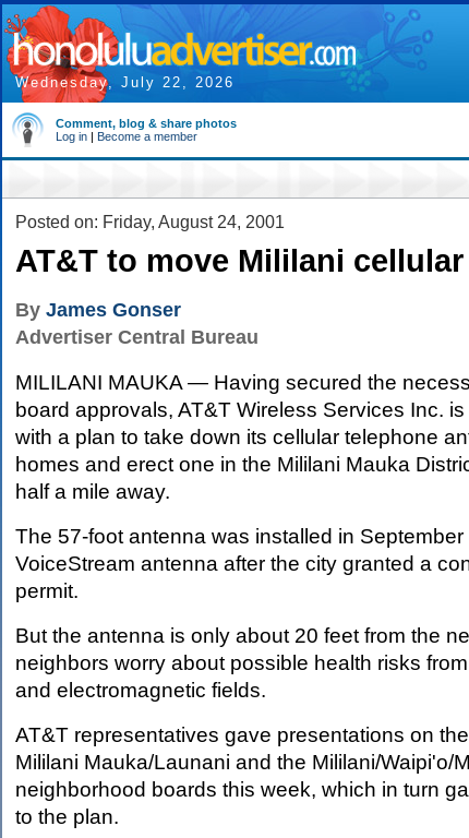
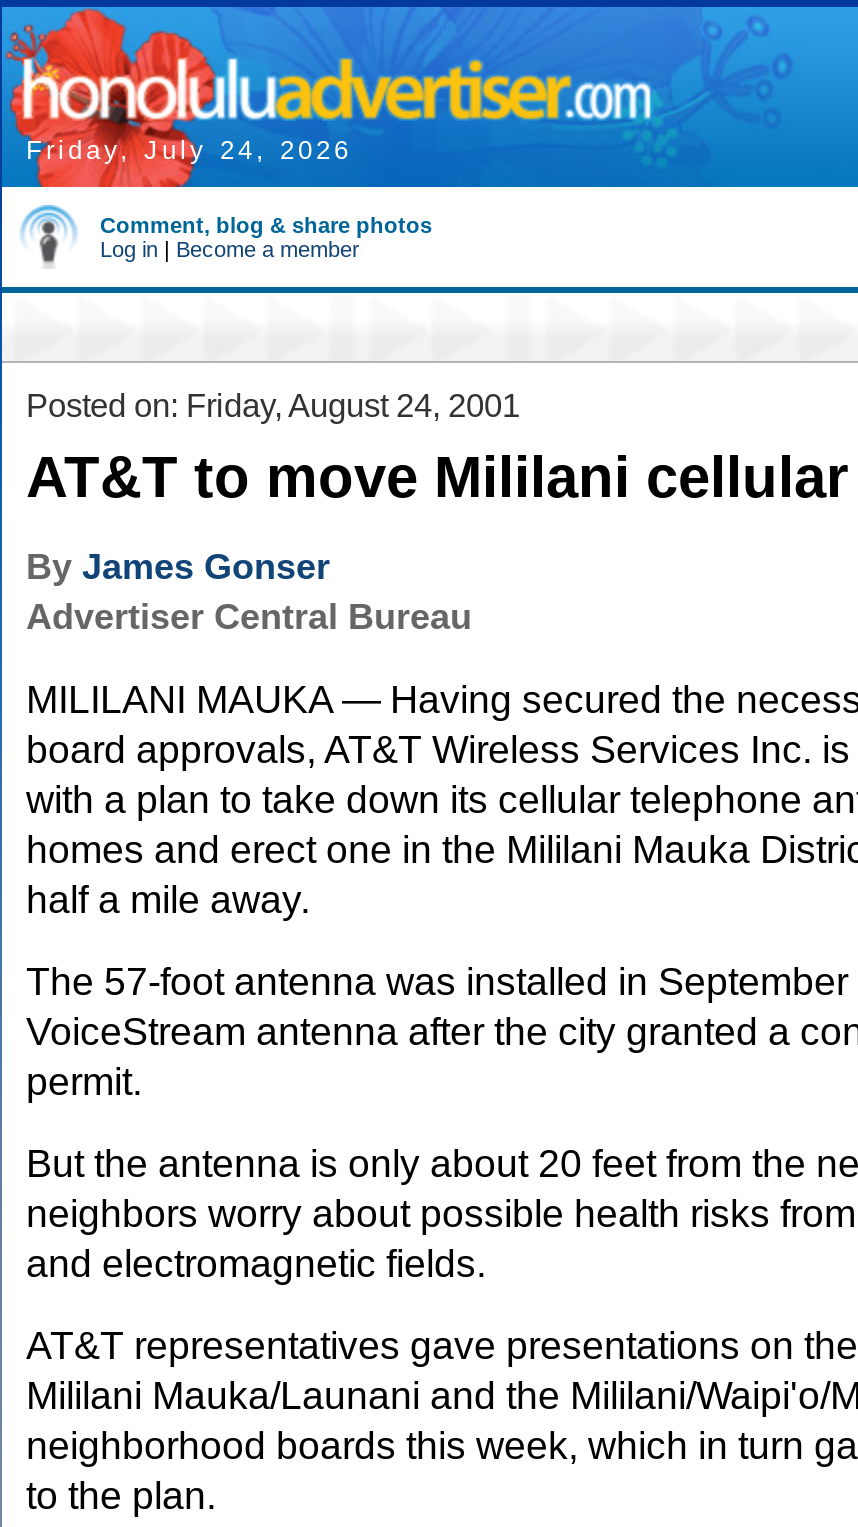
- Wednesday, July 22, 2026
+ Friday, July 24, 2026
